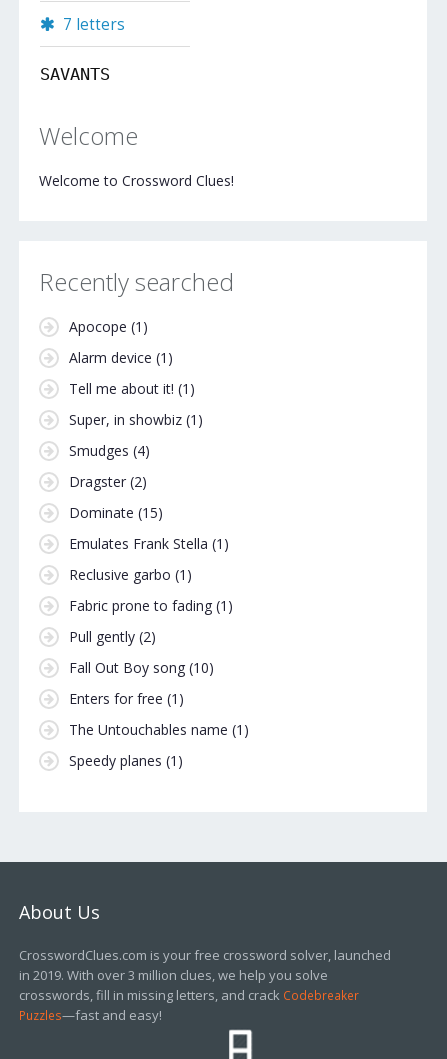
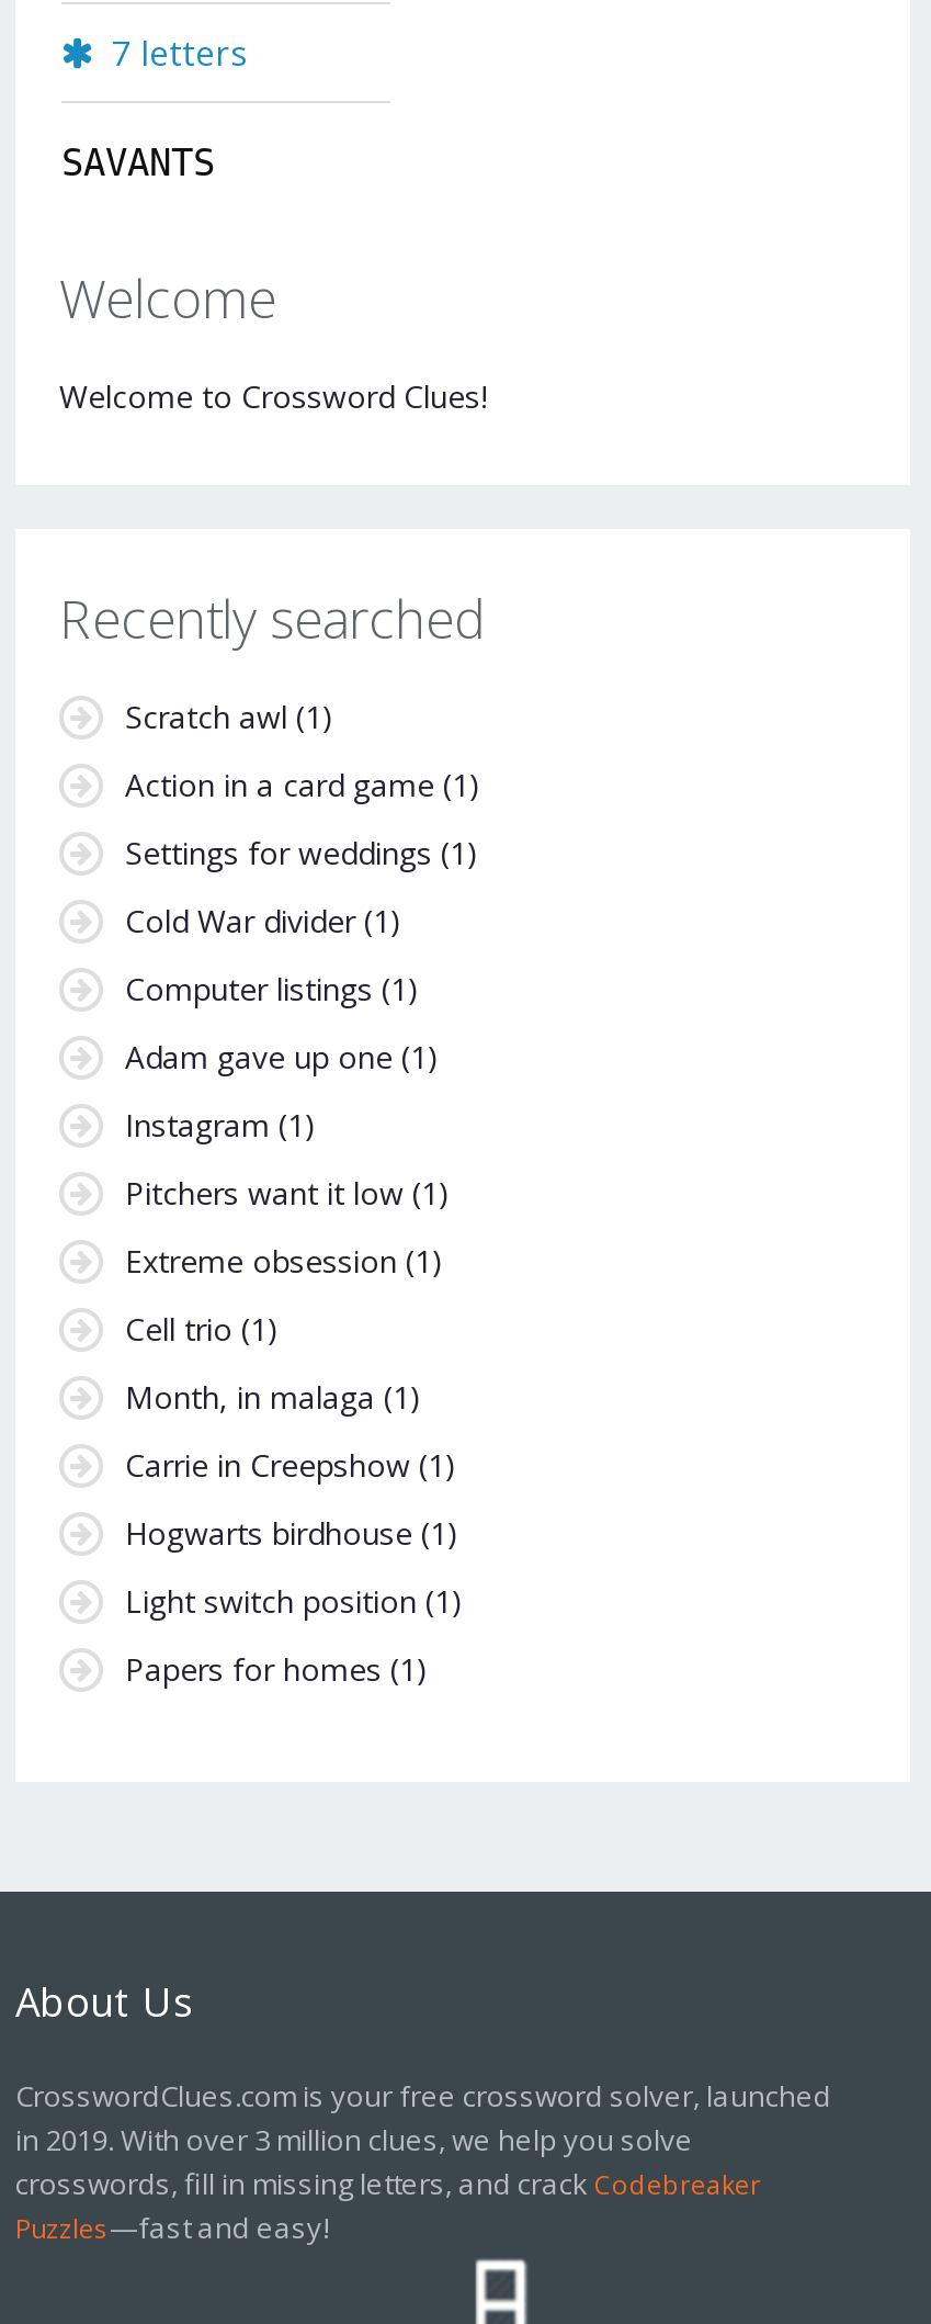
- Apocope (1)
+ Scratch awl (1)

- Alarm device (1)
+ Action in a card game (1)

- Tell me about it! (1)
+ Settings for weddings (1)

- Super, in showbiz (1)
+ Cold War divider (1)

- Smudges (4)
+ Computer listings (1)

- Dragster (2)
+ Adam gave up one (1)

- Dominate (15)
+ Instagram (1)

- Emulates Frank Stella (1)
+ Pitchers want it low (1)

- Reclusive garbo (1)
+ Extreme obsession (1)

- Fabric prone to fading (1)
+ Cell trio (1)

- Pull gently (2)
+ Month, in malaga (1)

- Fall Out Boy song (10)
+ Carrie in Creepshow (1)

- Enters for free (1)
+ Hogwarts birdhouse (1)

- The Untouchables name (1)
+ Light switch position (1)

- Speedy planes (1)
+ Papers for homes (1)
